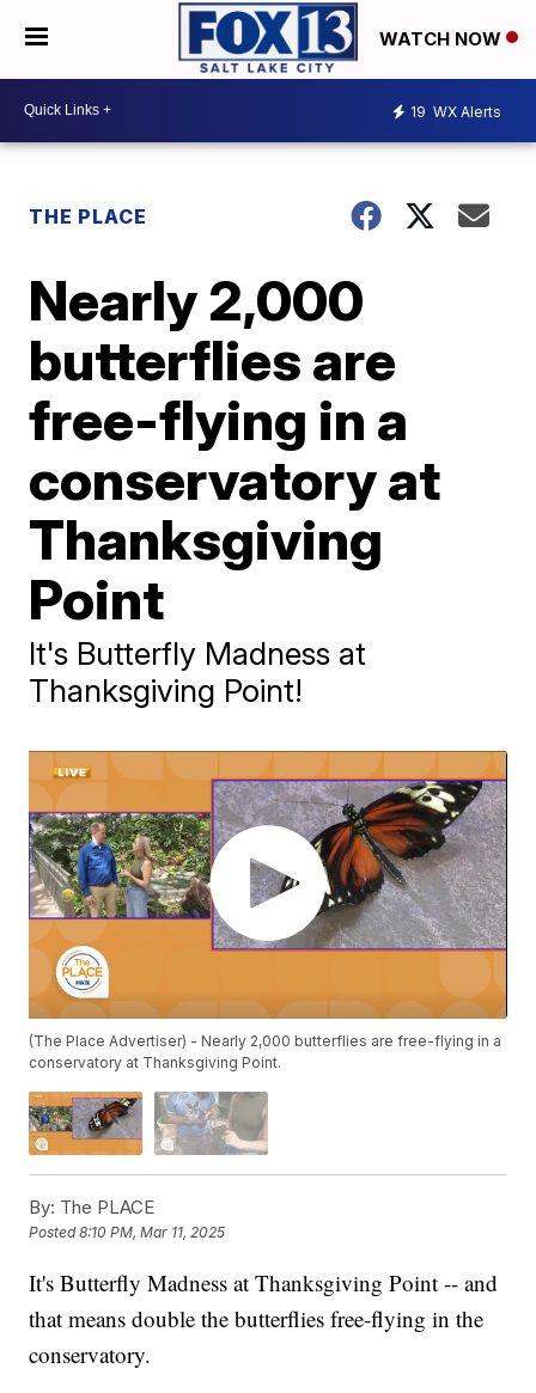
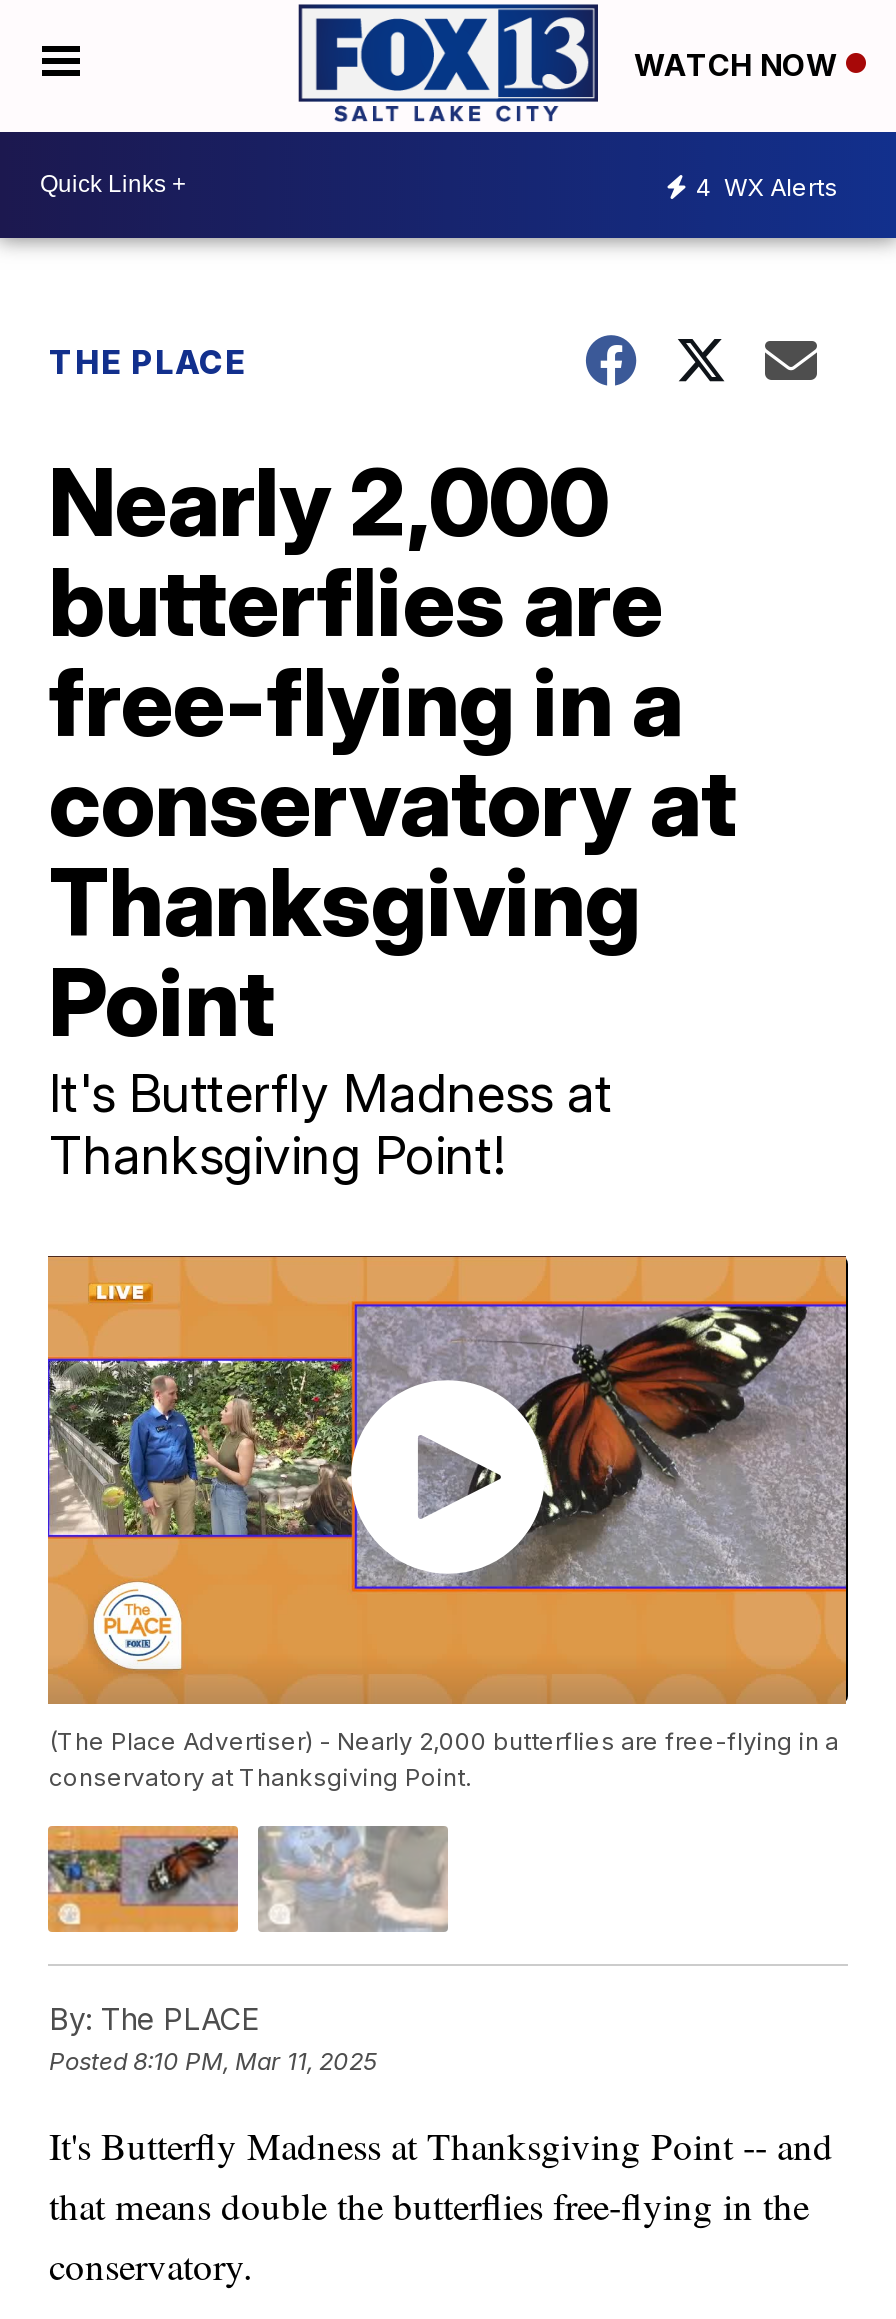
- 19 WX Alerts
+ 4 WX Alerts
